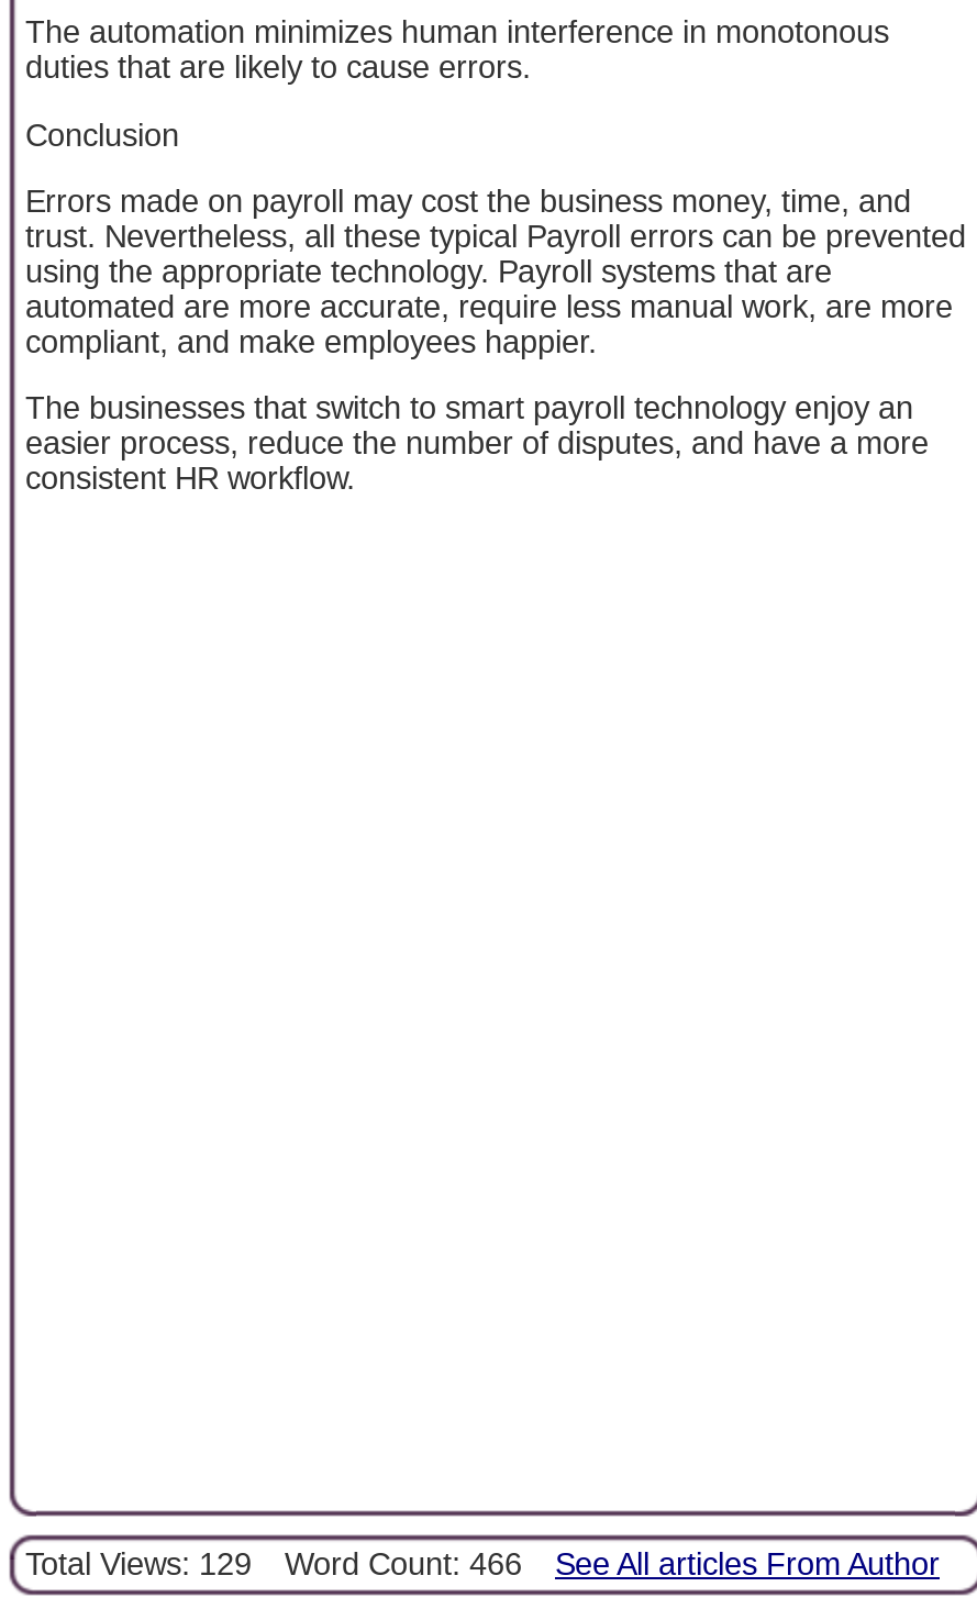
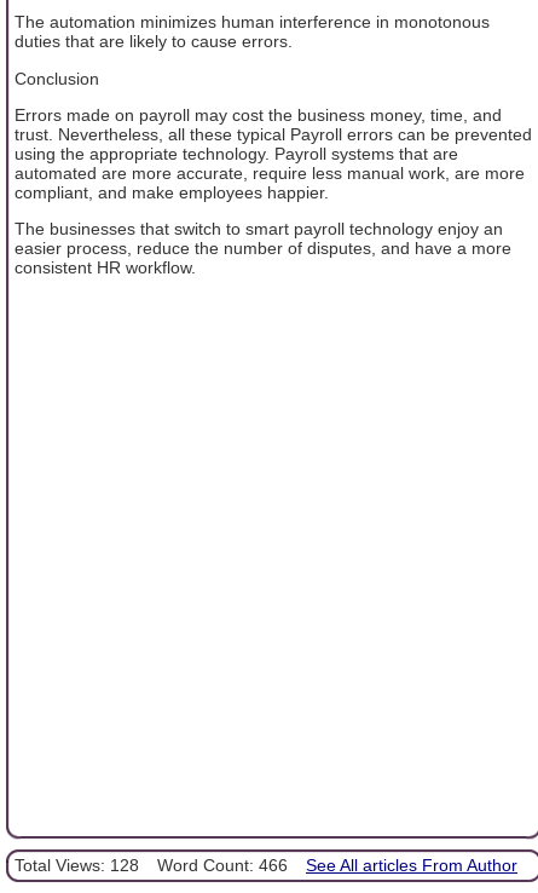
- Total Views: 129 Word Count: 466 See All articles From Author
+ Total Views: 128 Word Count: 466 See All articles From Author
